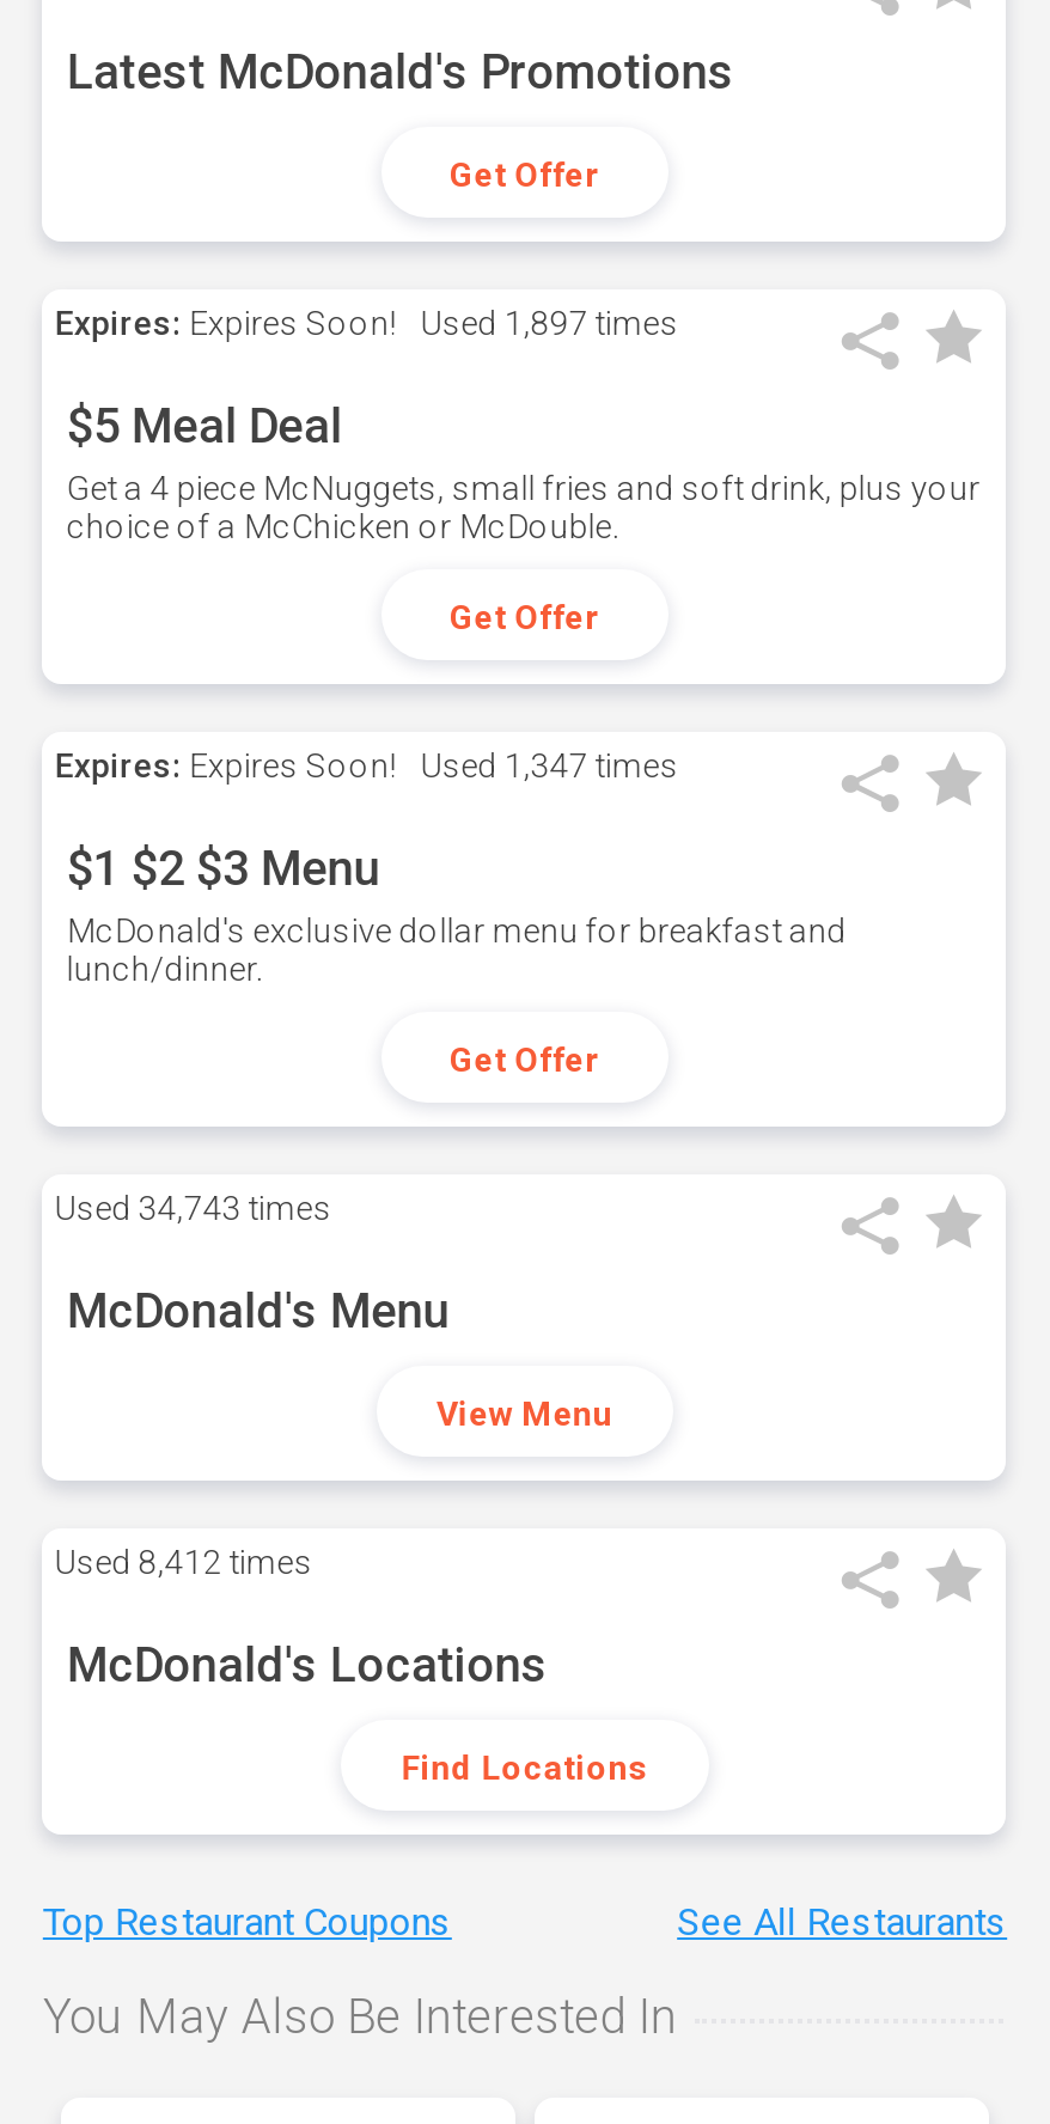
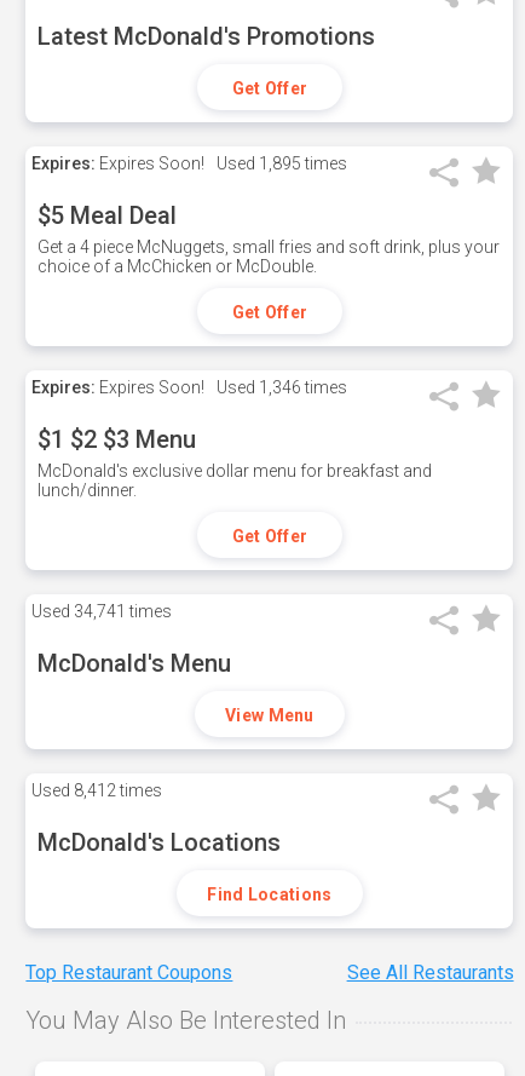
- Expires: Expires Soon! Used 1,897 times
+ Expires: Expires Soon! Used 1,895 times

- Expires: Expires Soon! Used 1,347 times
+ Expires: Expires Soon! Used 1,346 times

- Used 34,743 times
+ Used 34,741 times
